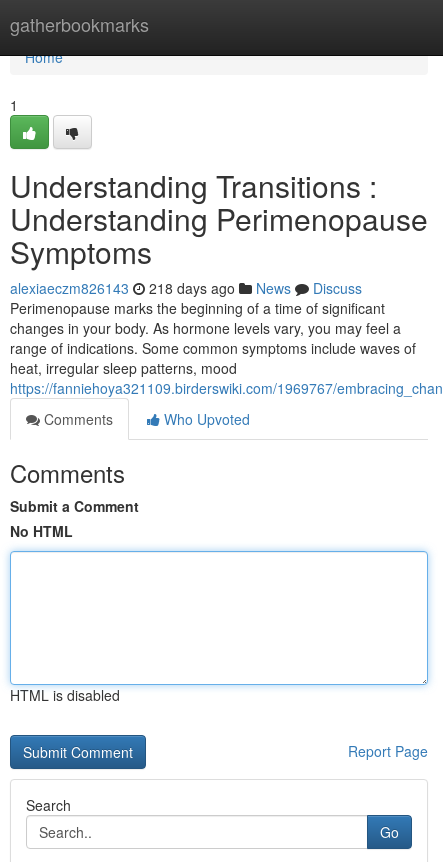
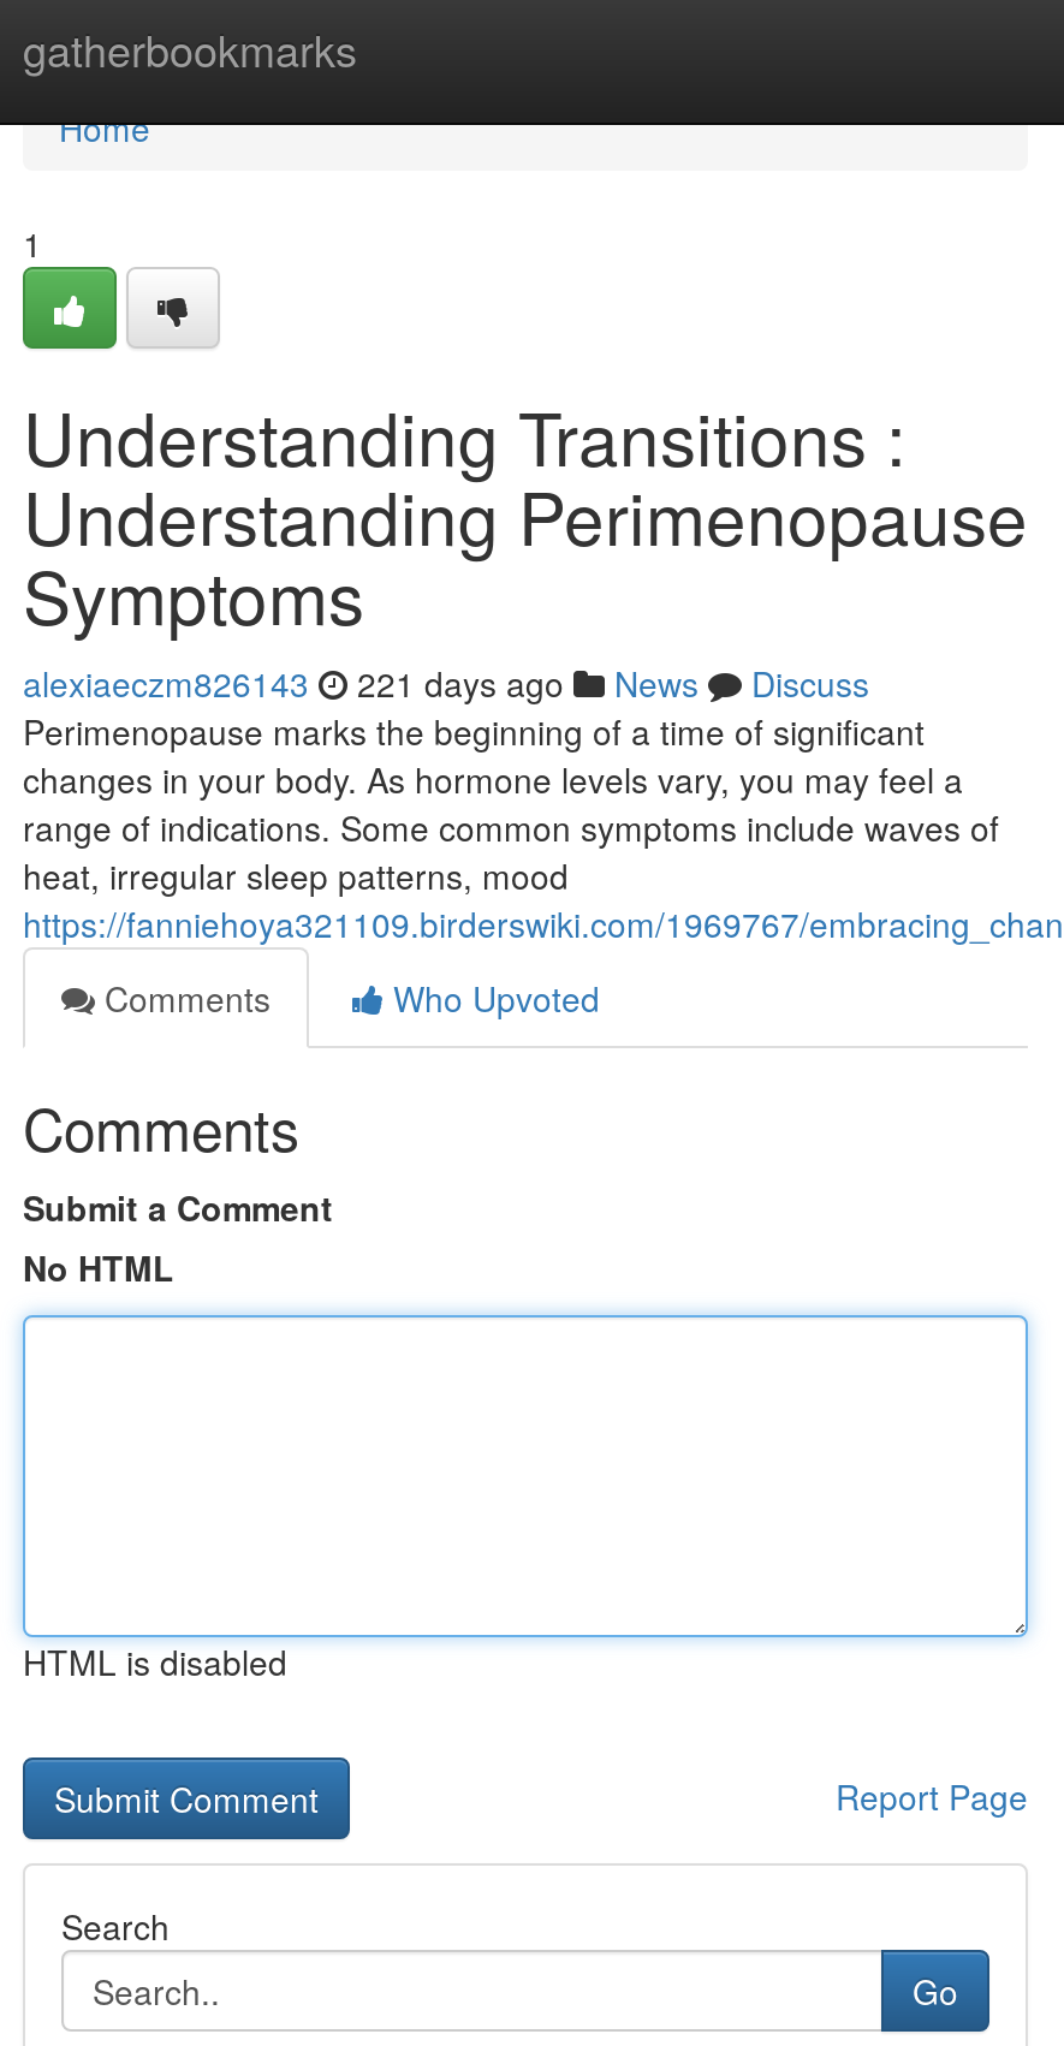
- alexiaeczm826143 218 days ago News Discuss
+ alexiaeczm826143 221 days ago News Discuss
